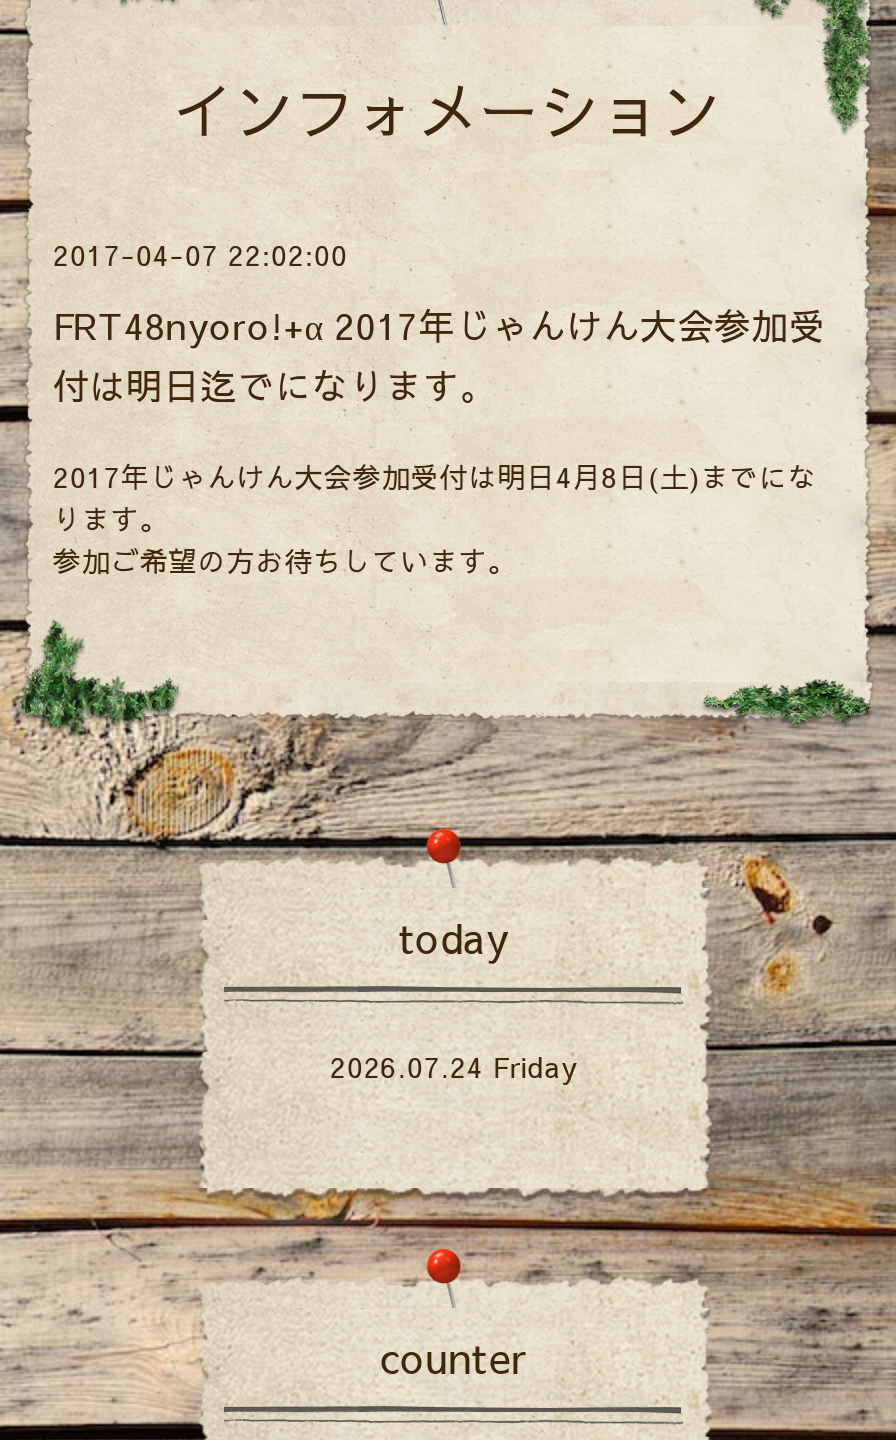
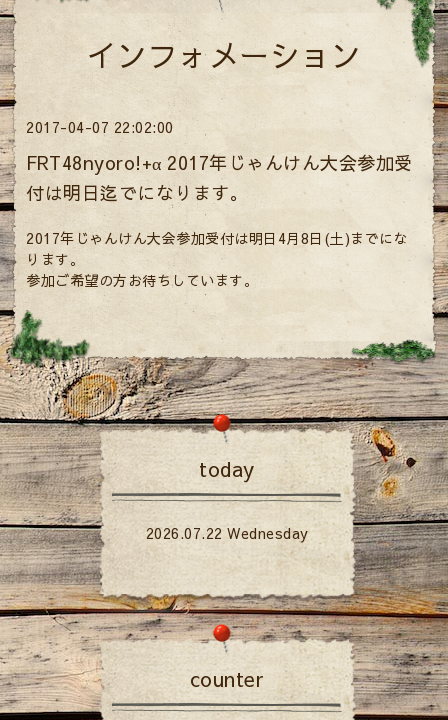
- 2026.07.24 Friday
+ 2026.07.22 Wednesday
